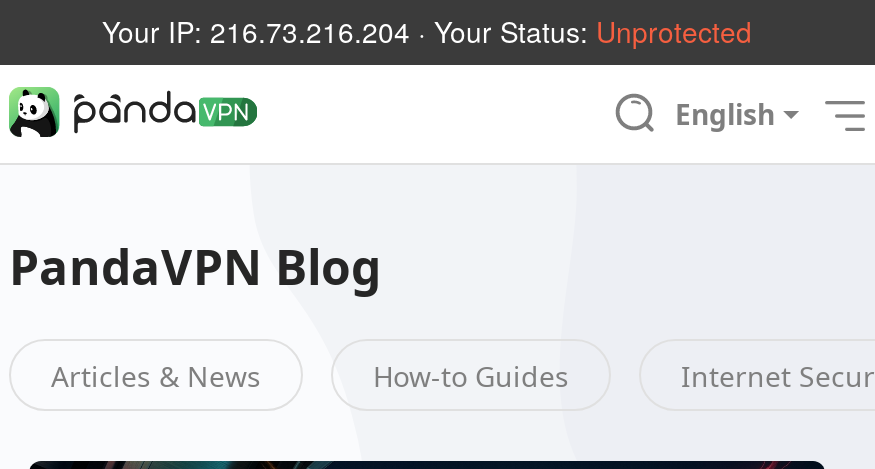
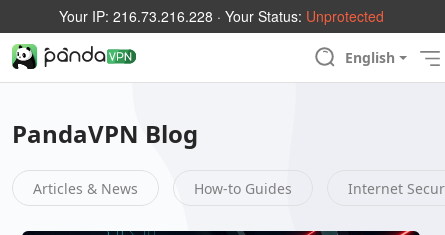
- Your IP: 216.73.216.204 · Your Status: Unprotected
+ Your IP: 216.73.216.228 · Your Status: Unprotected
